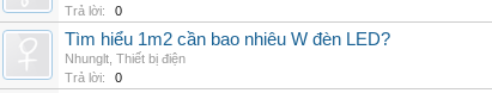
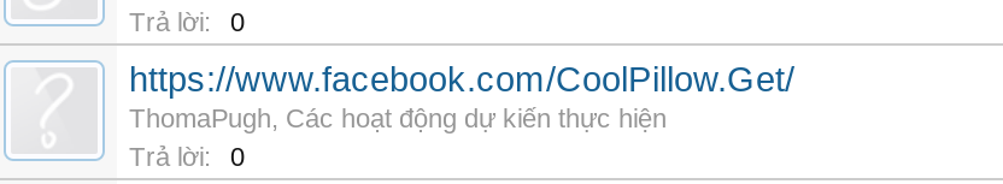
- Tìm hiểu 1m2 cần bao nhiêu W đèn LED?
- Nhunglt, Thiết bị điện
+ https://www.facebook.com/CoolPillow.Get/
+ ThomaPugh, Các hoạt động dự kiến thực hiện
